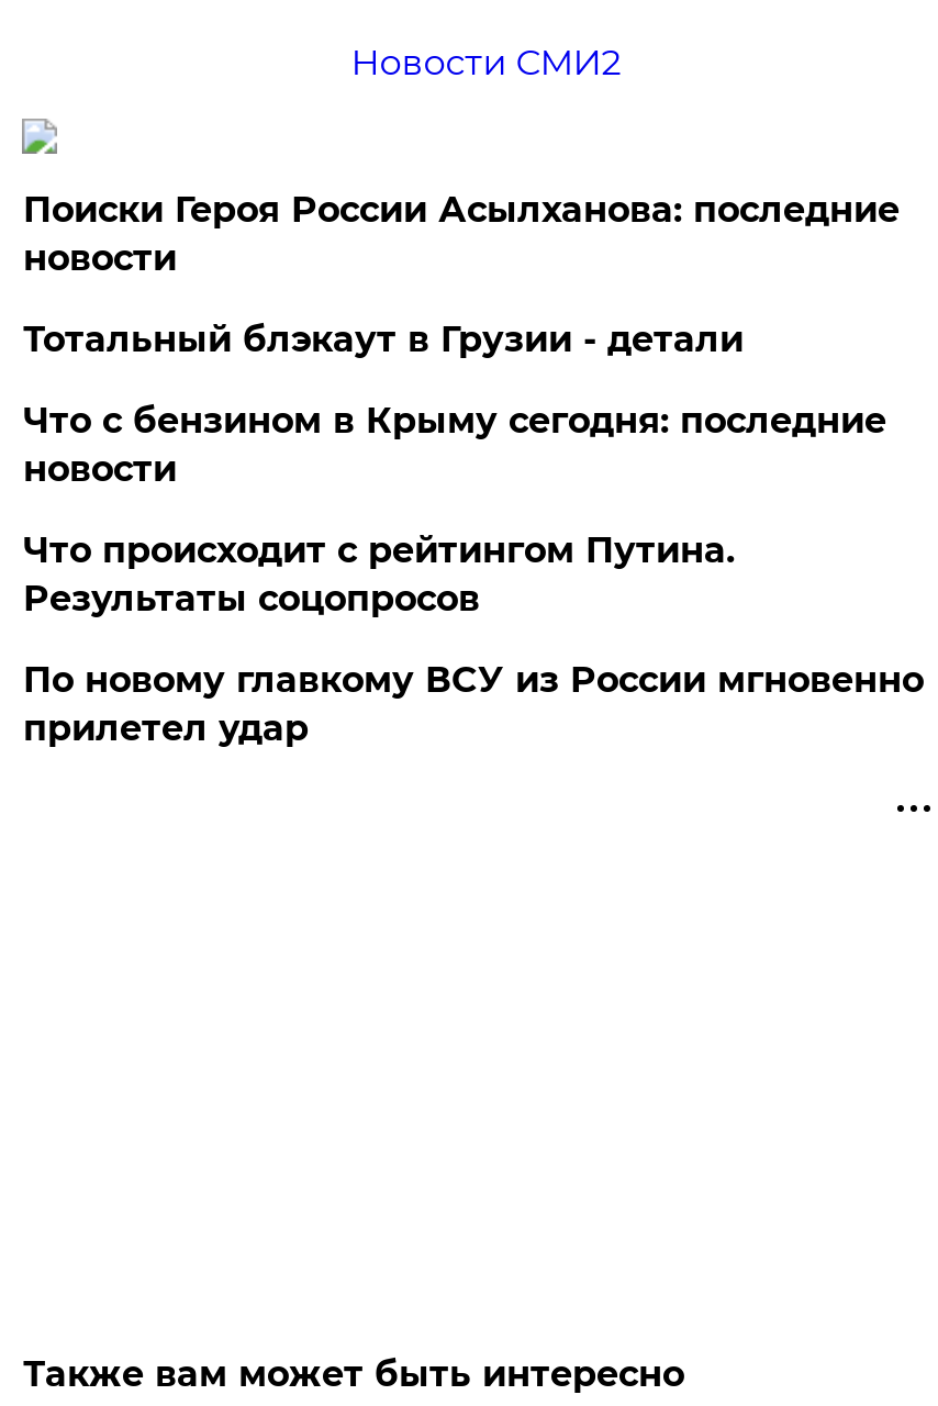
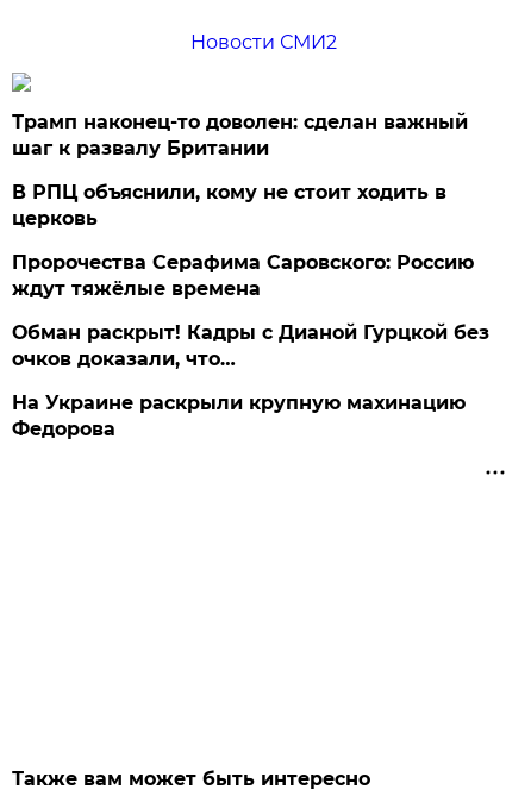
- Поиски Героя России Асылханова: последние
- новости
+ Трамп наконец-то доволен: сделан важный
+ шаг к развалу Британии

- Тотальный блэкаут в Грузии - детали
+ В РПЦ объяснили, кому не стоит ходить в
+ церковь

- Что с бензином в Крыму сегодня: последние
- новости
+ Пророчества Серафима Саровского: Россию
+ ждут тяжёлые времена

- Что происходит с рейтингом Путина.
- Результаты соцопросов
+ Обман раскрыт! Кадры с Дианой Гурцкой без
+ очков доказали, что…

- По новому главкому ВСУ из России мгновенно
- прилетел удар
+ На Украине раскрыли крупную махинацию
+ Федорова
